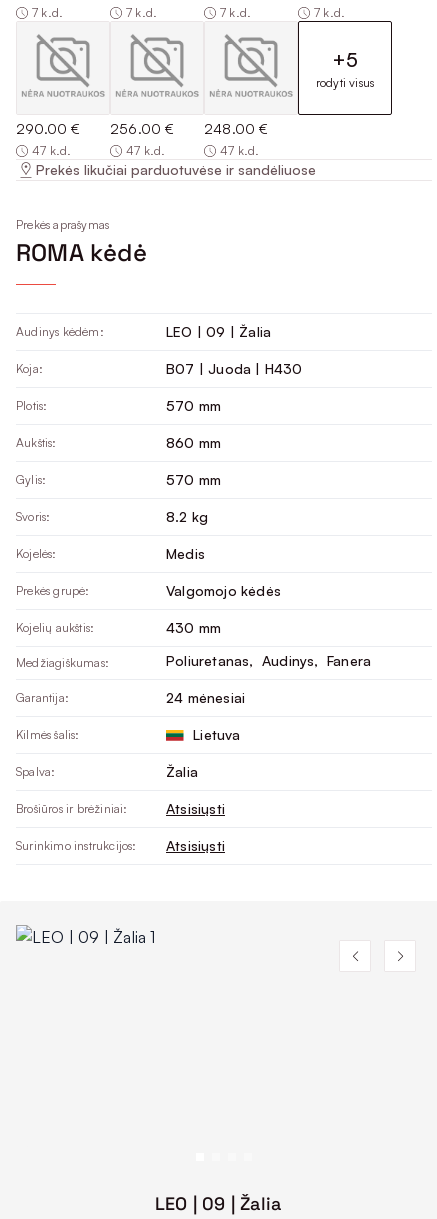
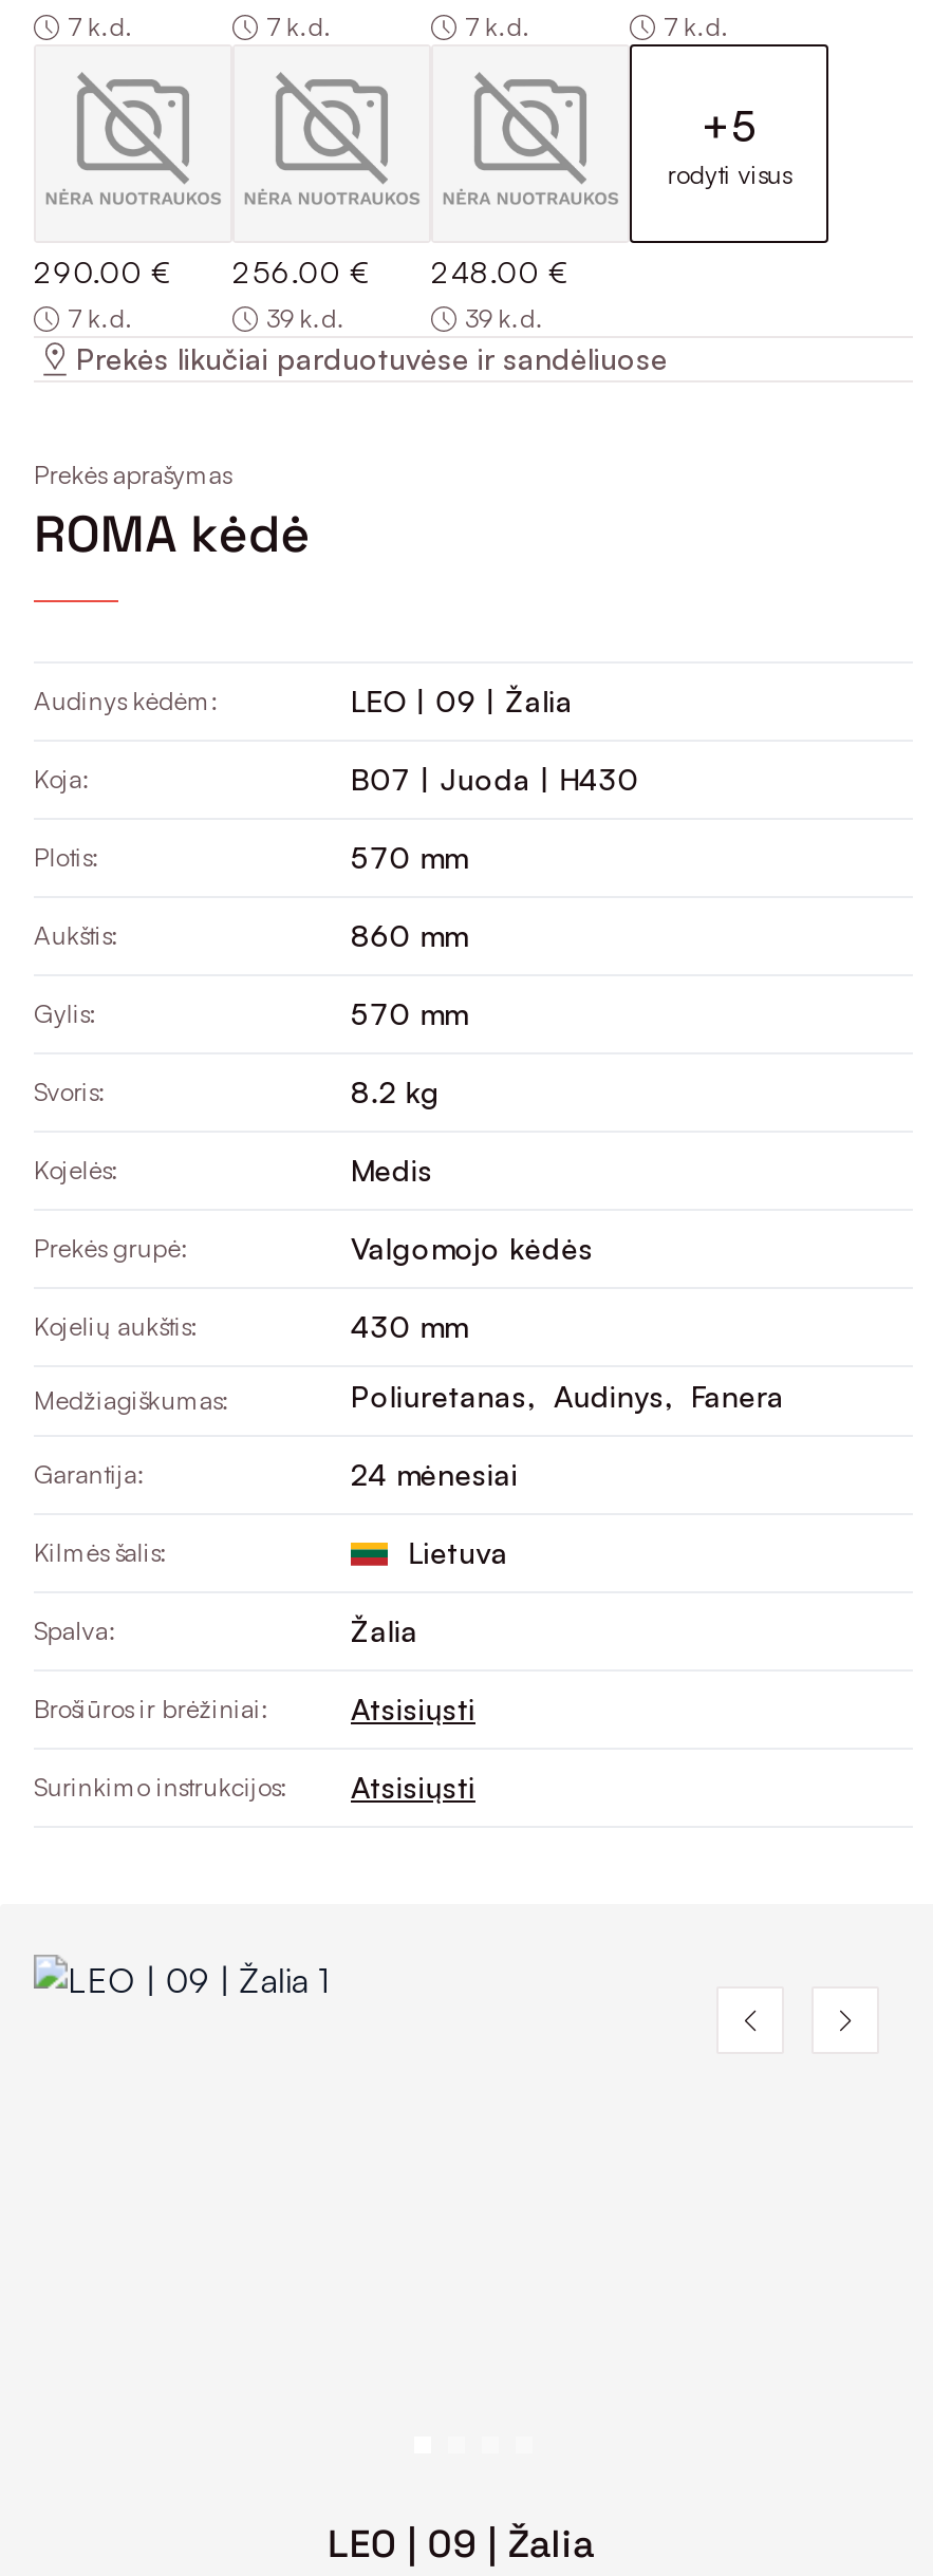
- 47 k.d.
+ 7 k.d.

- 47 k.d.
+ 39 k.d.

- 47 k.d.
+ 39 k.d.
